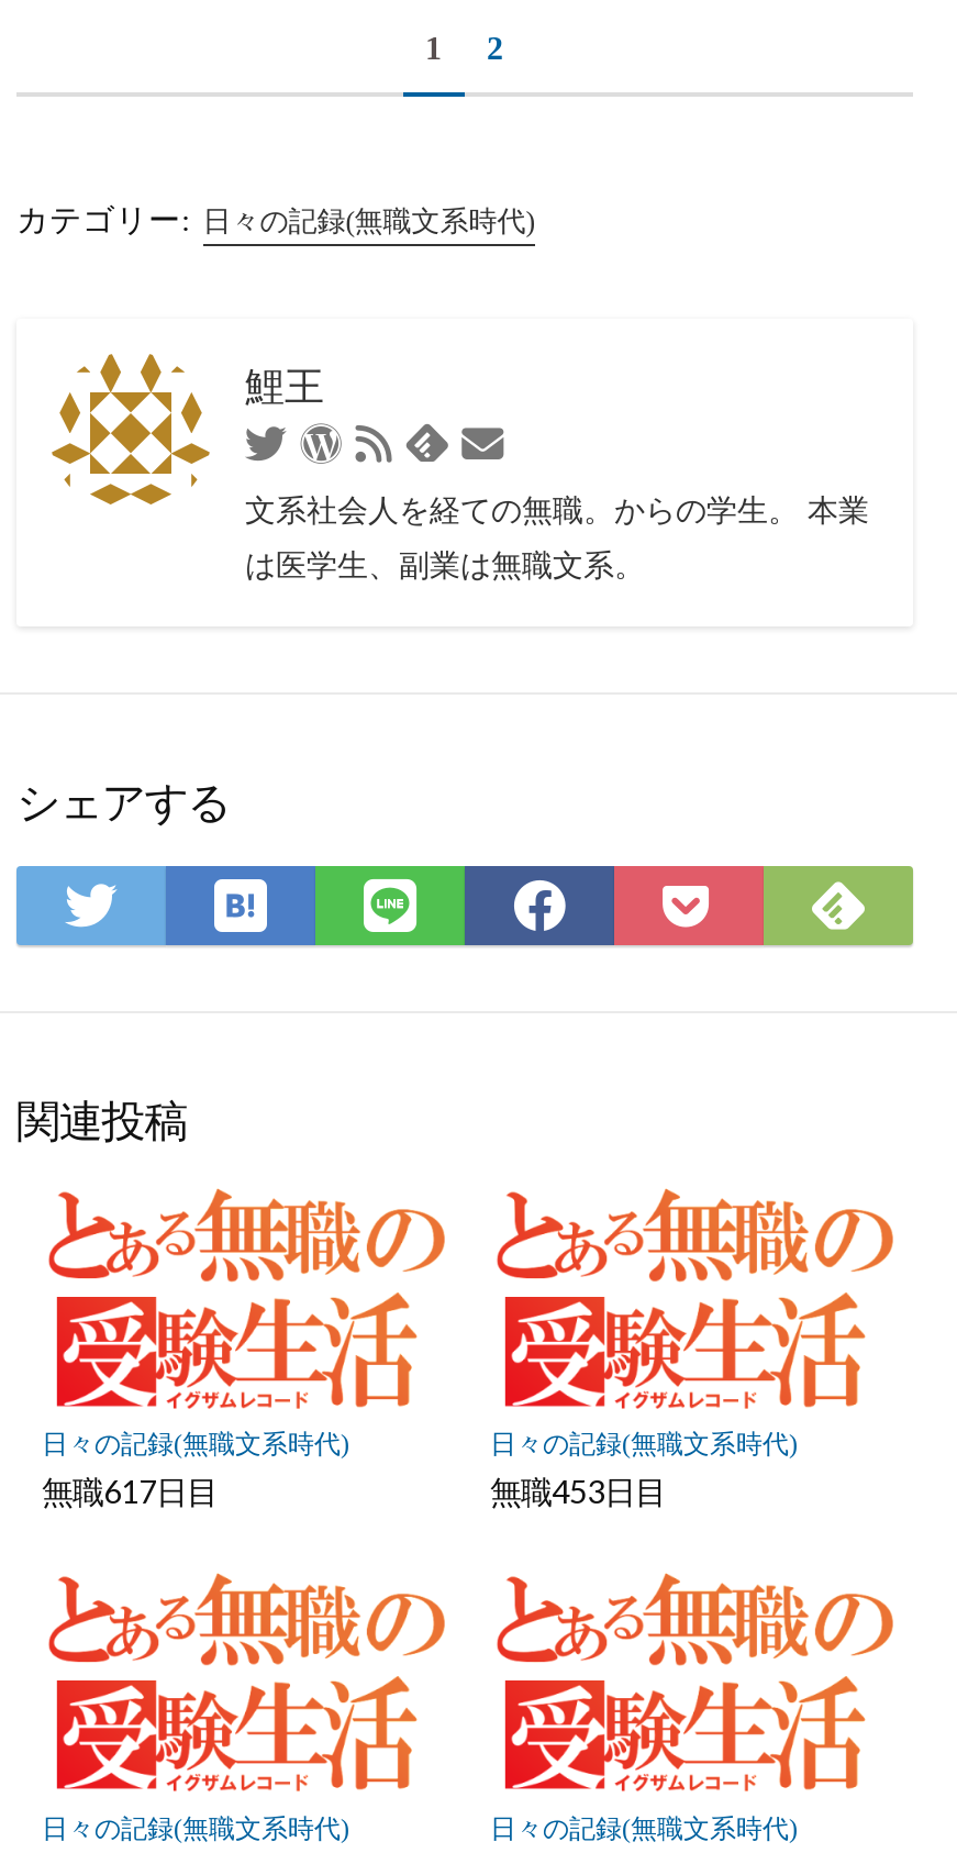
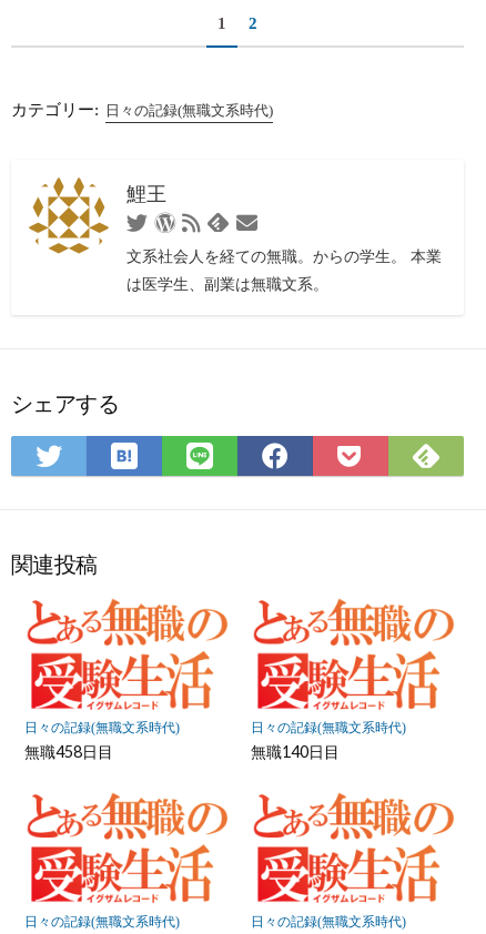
- 無職617日目
+ 無職458日目

- 無職453日目
+ 無職140日目
